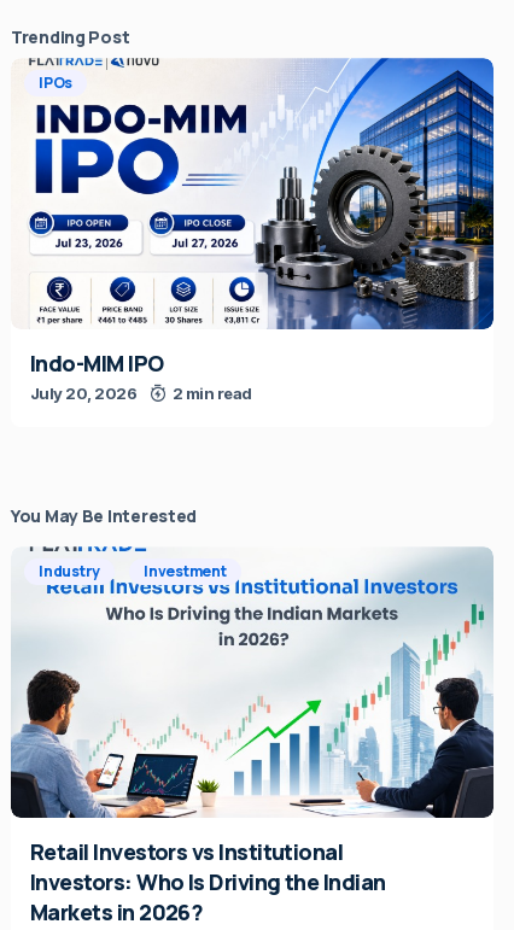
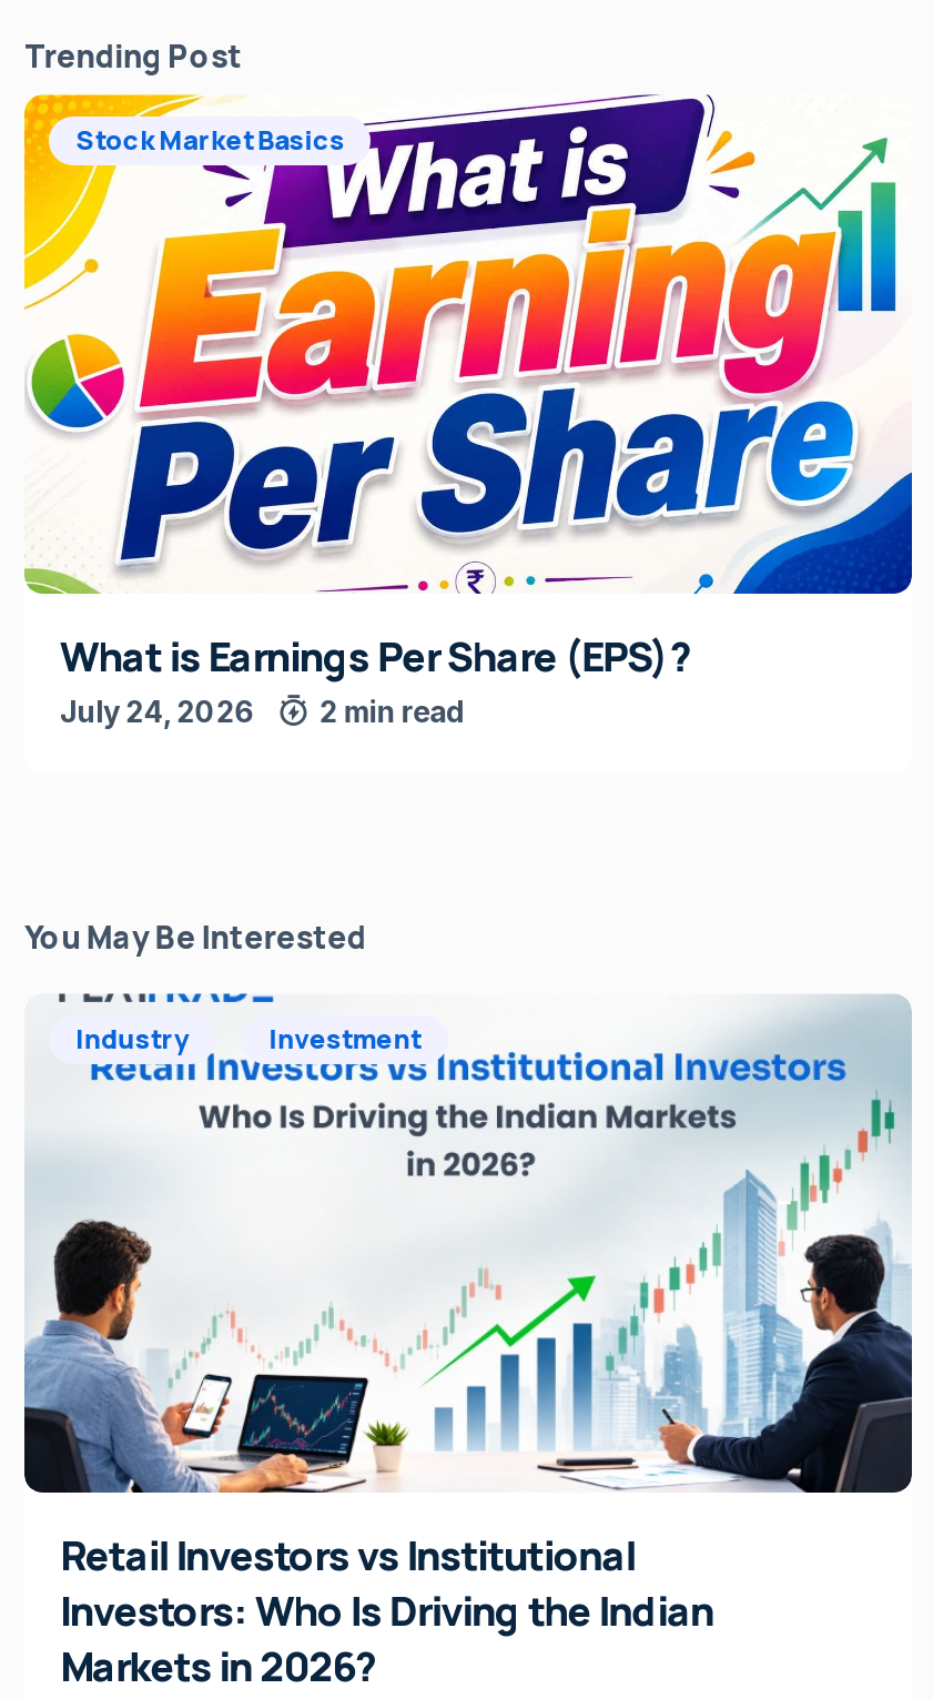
- [image]
- IPOs
+ [image]
+ Stock Market Basics

- Indo-MIM IPO
- July 20, 2026
+ What is Earnings Per Share (EPS)?
+ July 24, 2026
